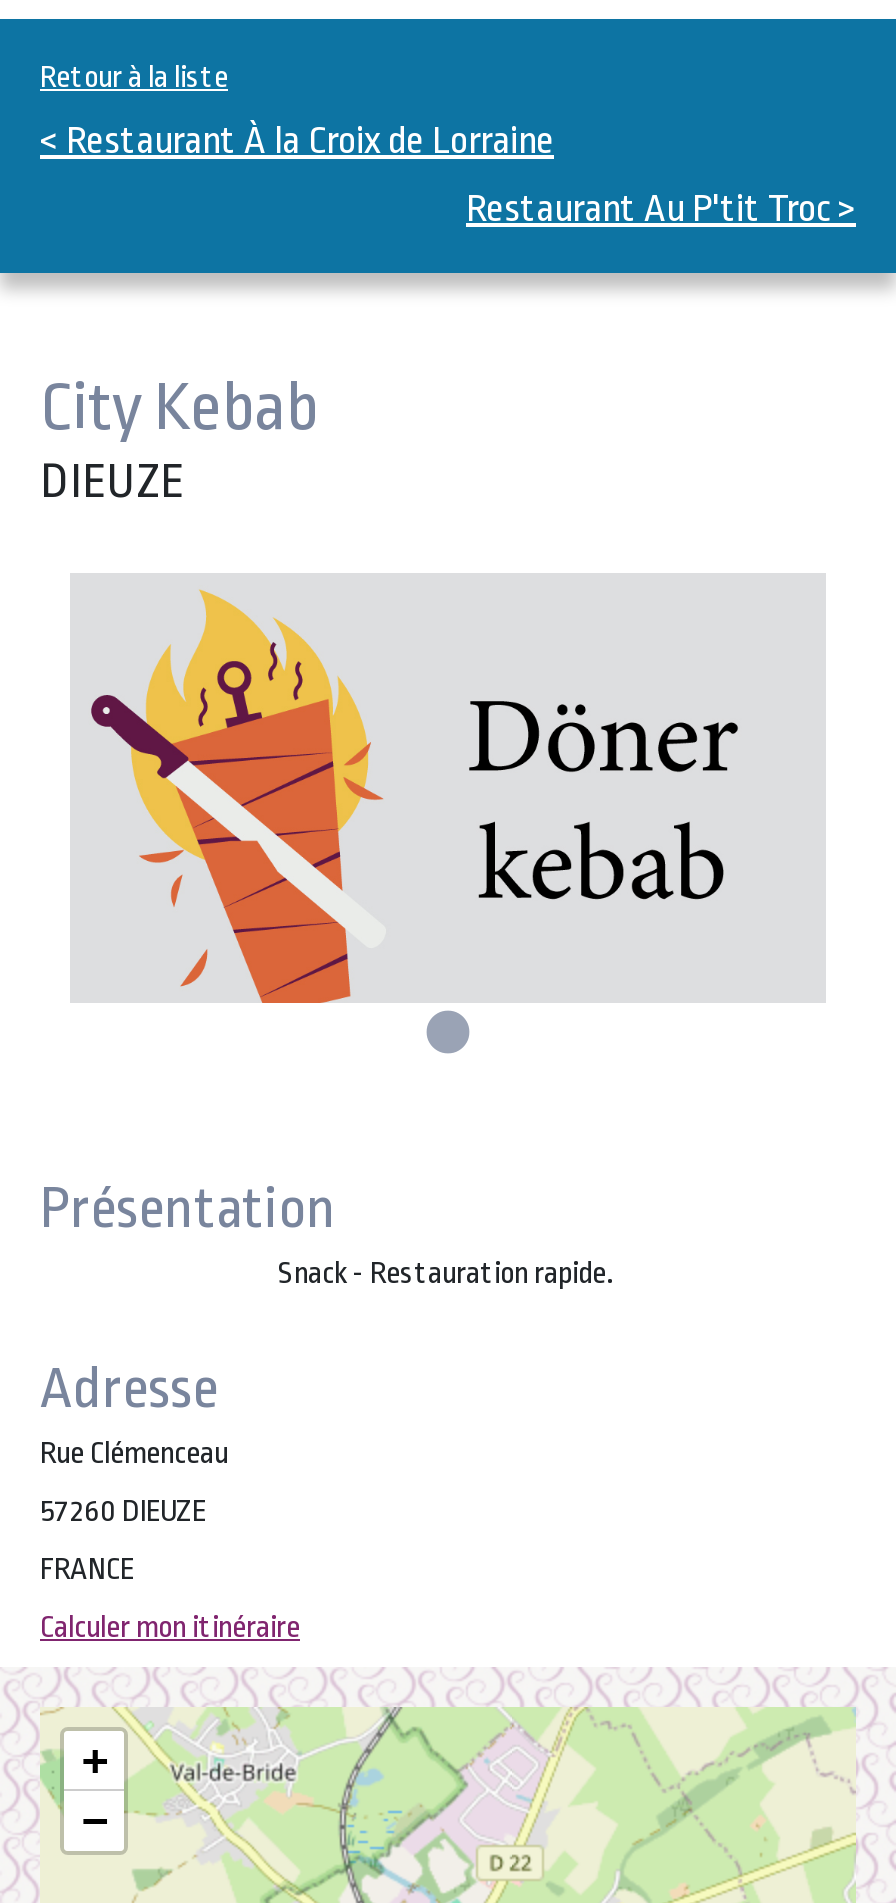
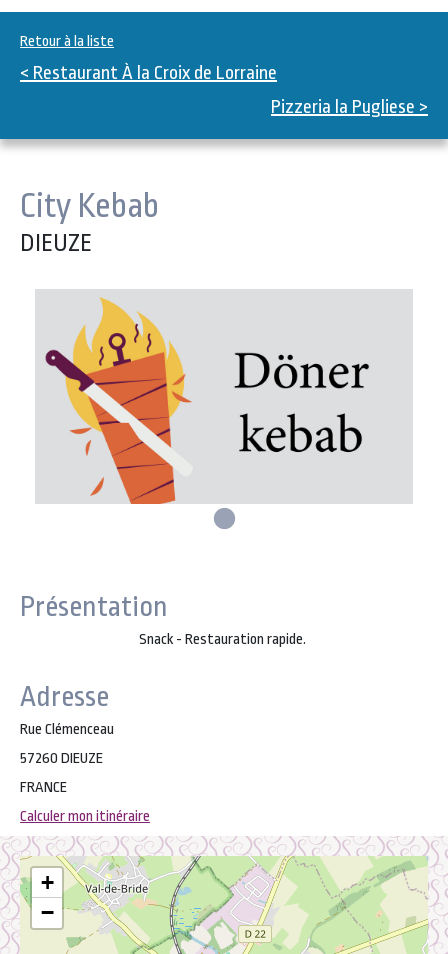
- Restaurant Au P'tit Troc >
+ Pizzeria la Pugliese >
